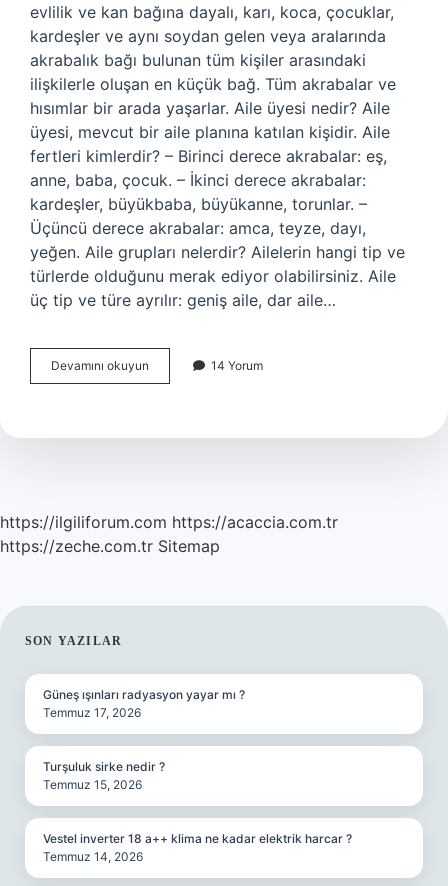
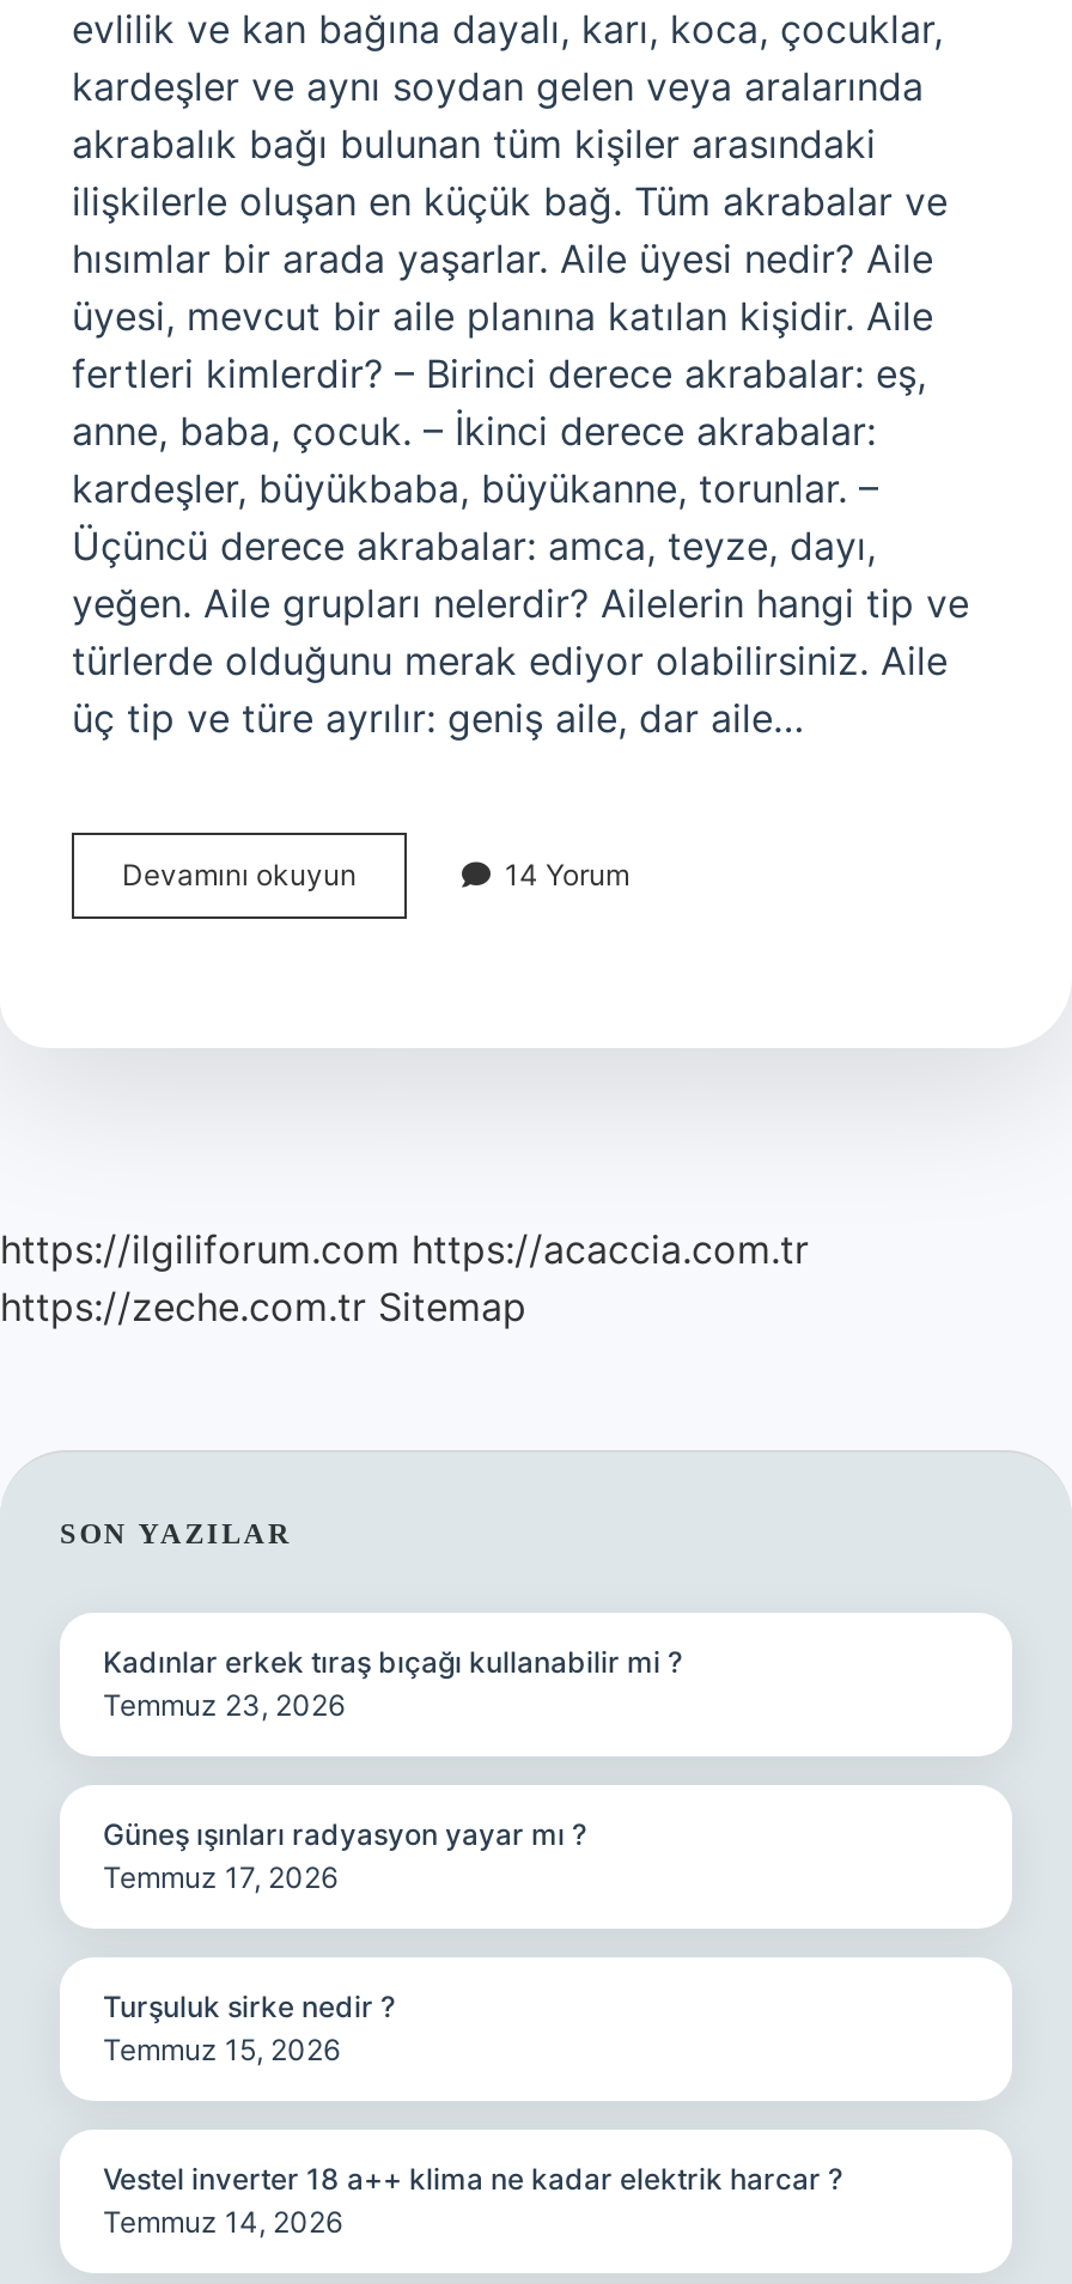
+ Kadınlar erkek tıraş bıçağı kullanabilir mi ?
+ Temmuz 23, 2026
